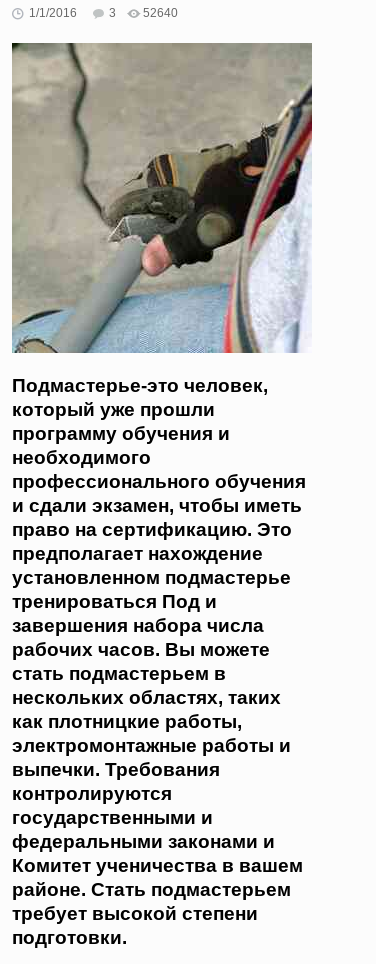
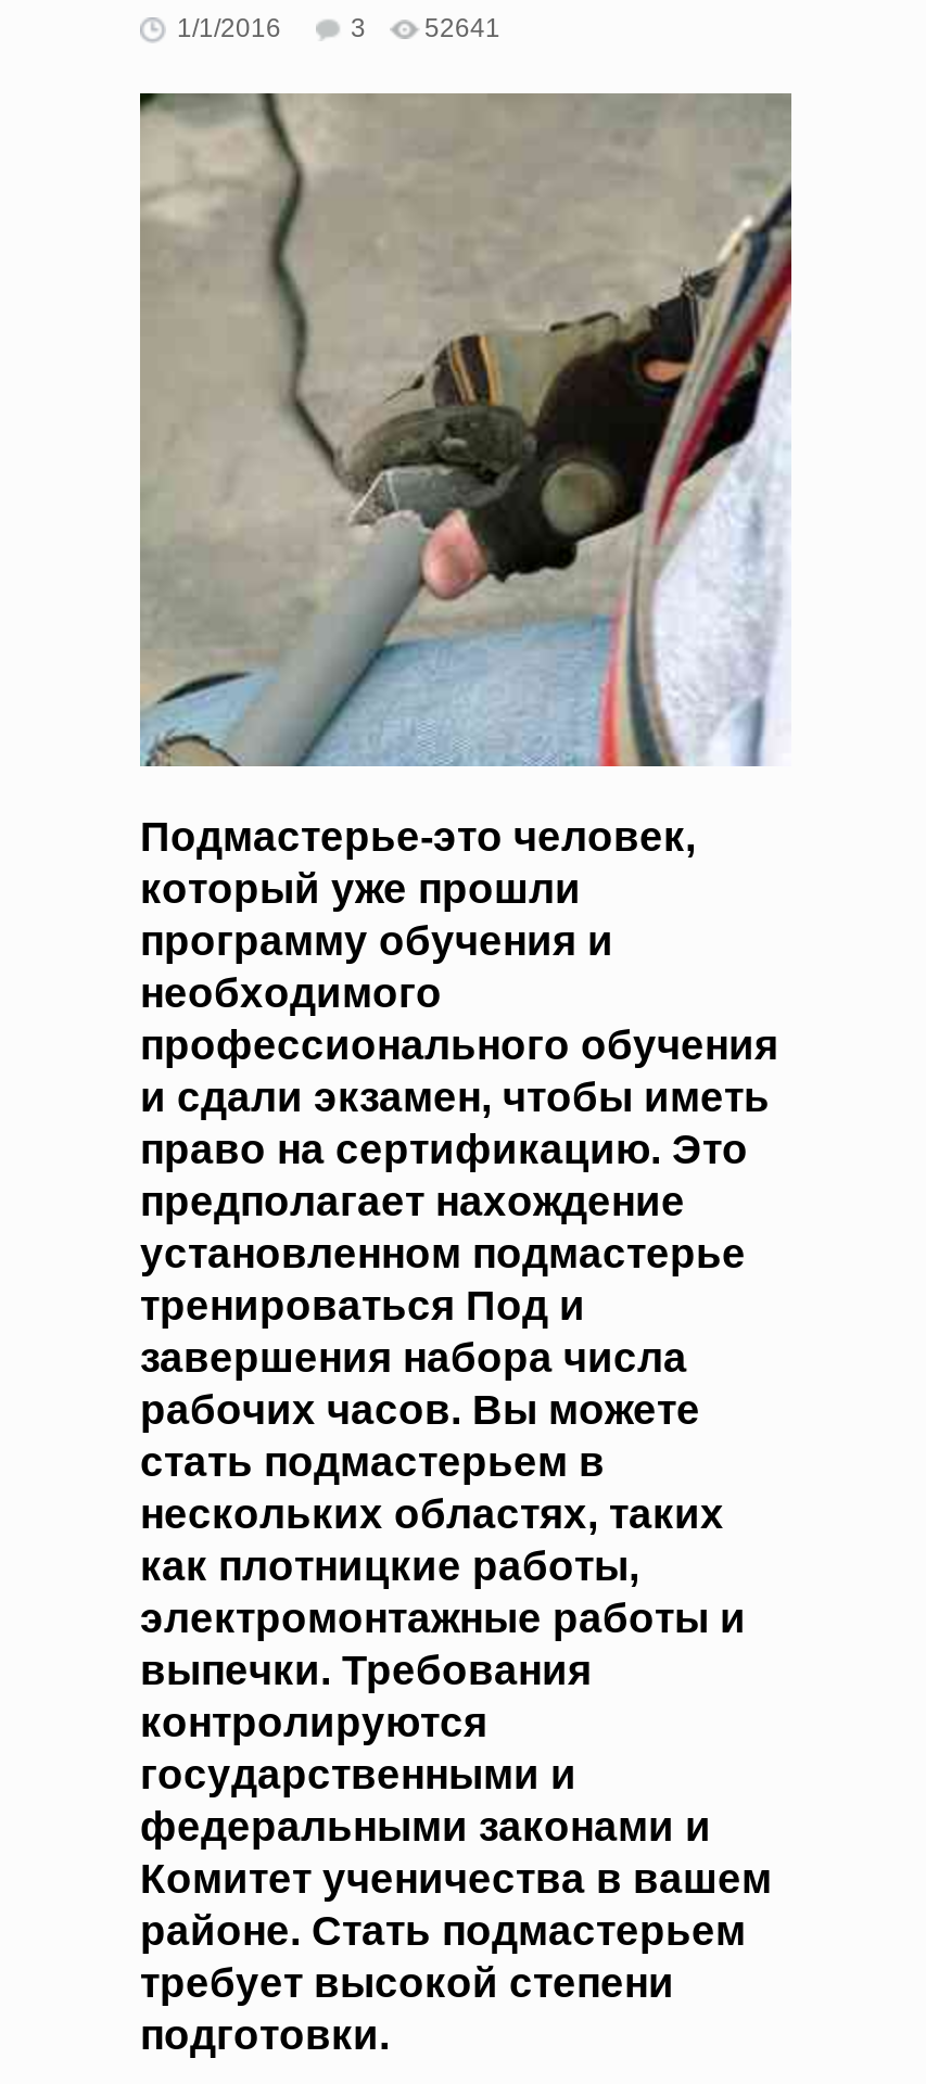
- 3 52640
+ 3 52641
